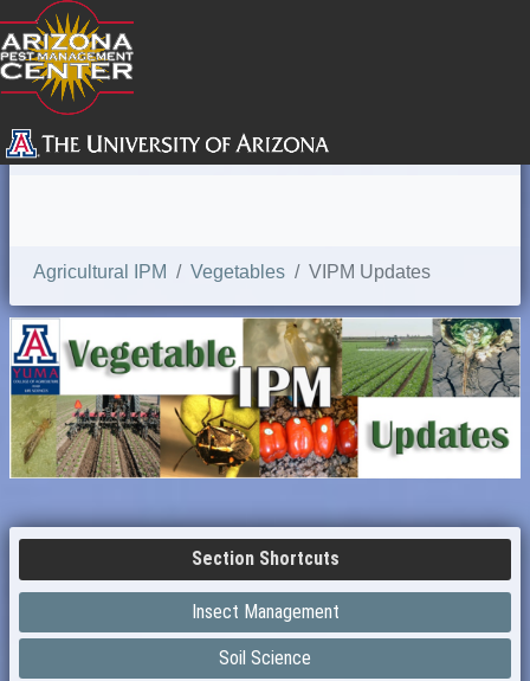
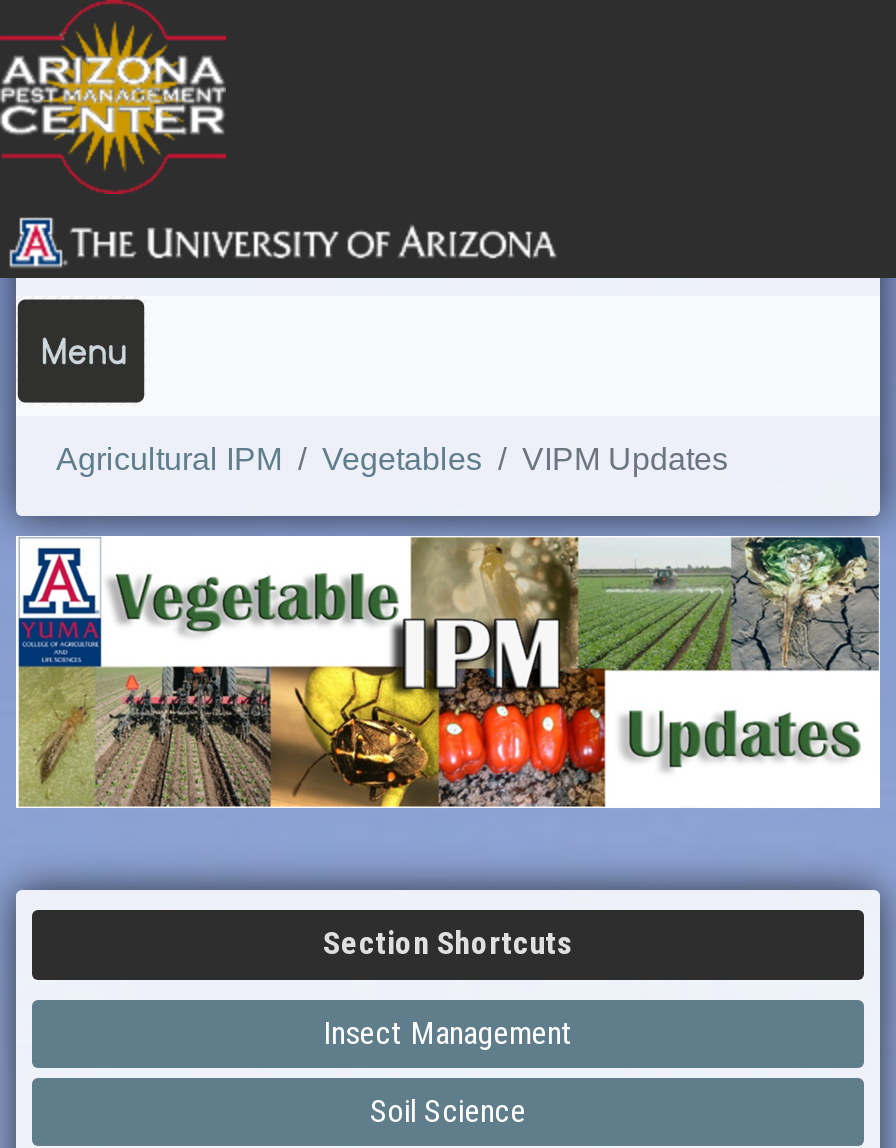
+ [image]
